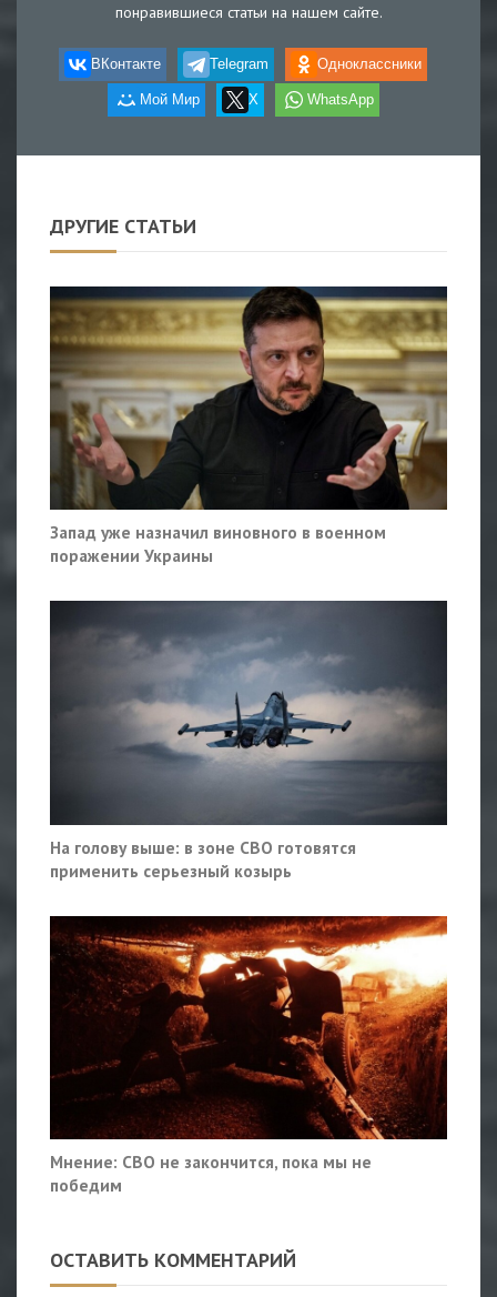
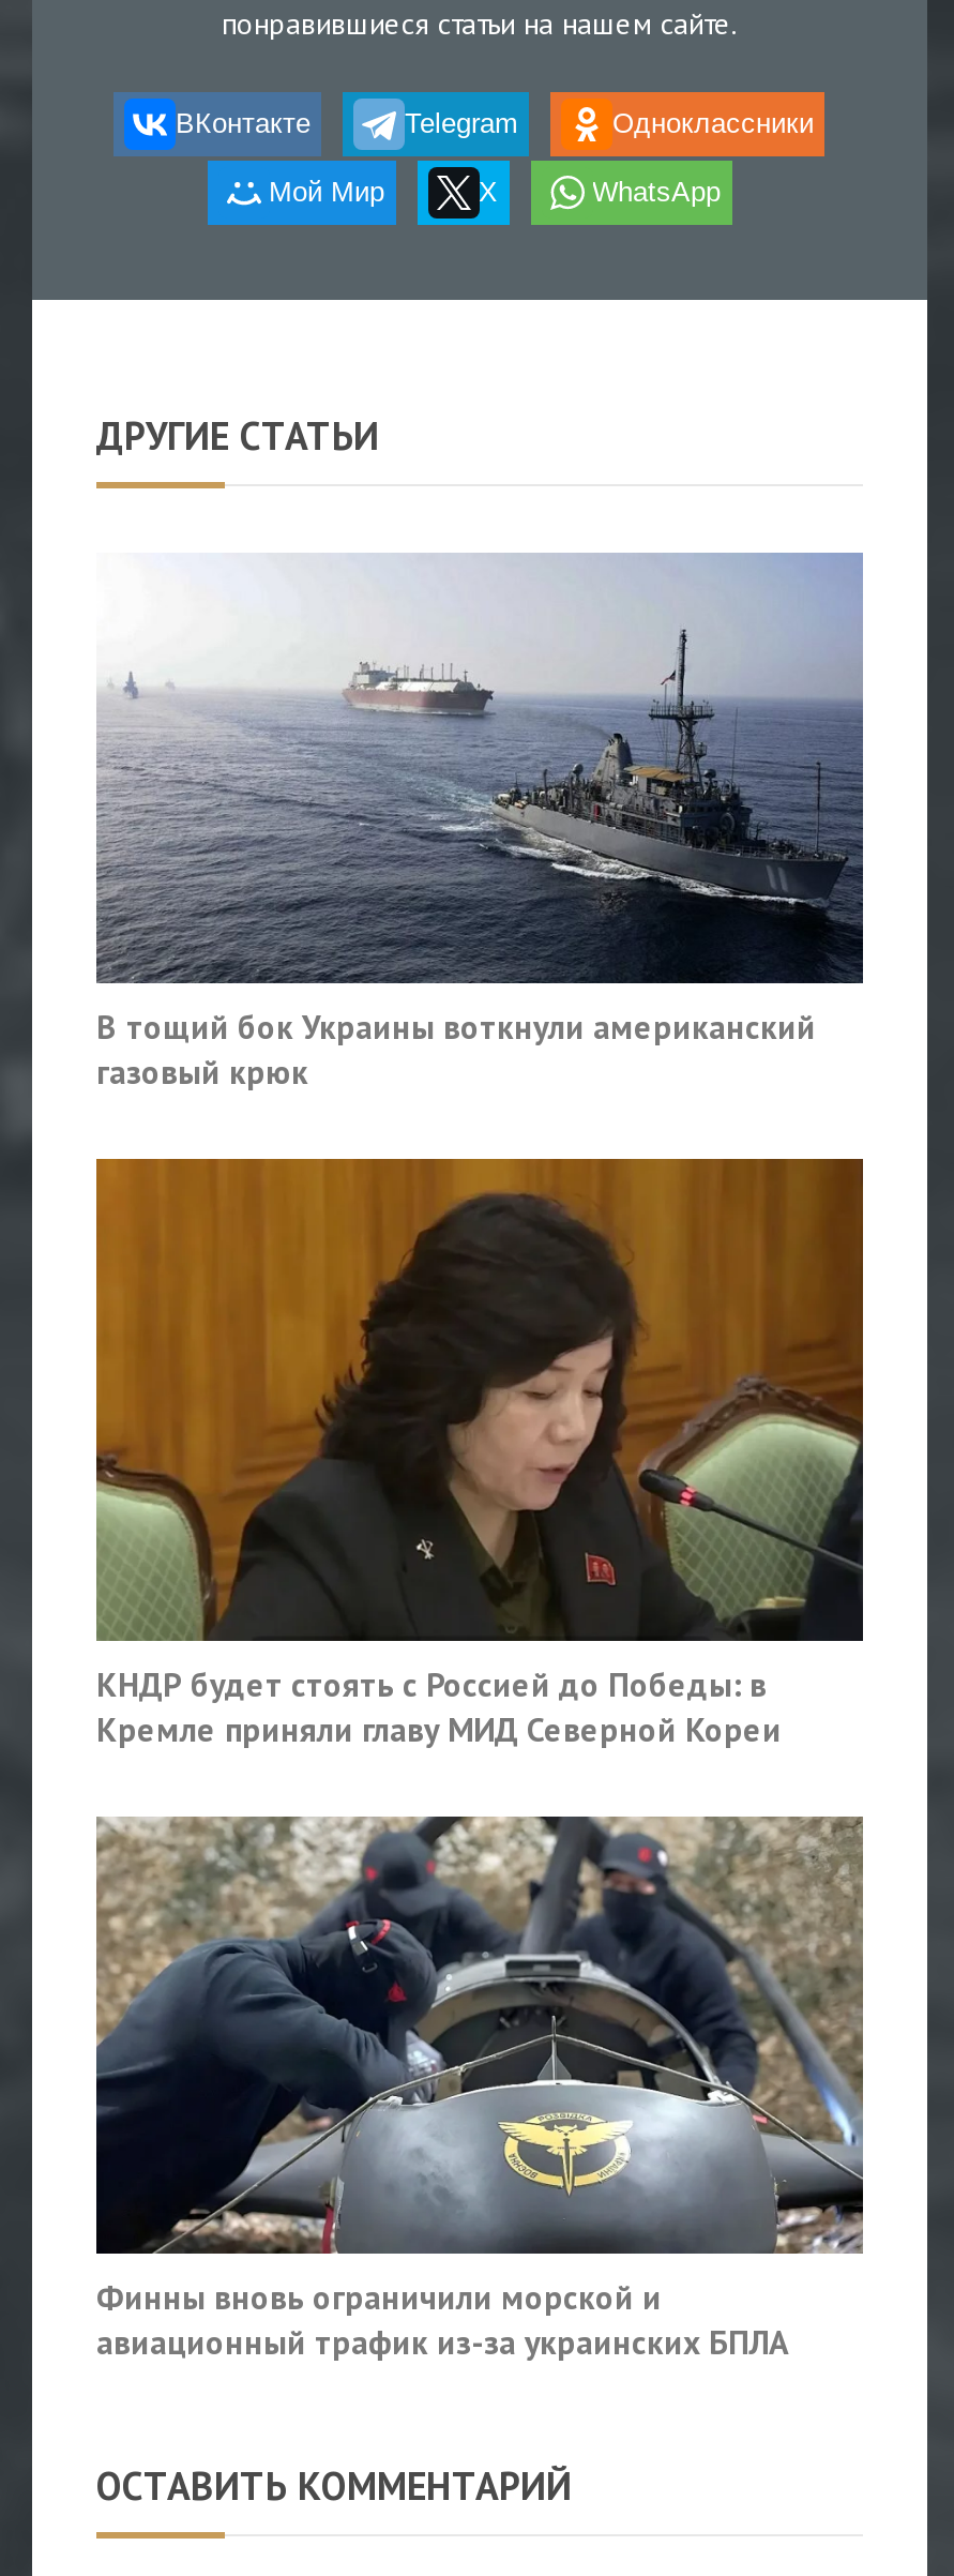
- [image]
- Запад уже назначил виновного в военном
- поражении Украины
+ [image]
+ В тощий бок Украины воткнули американский
+ газовый крюк

- [image]
- На голову выше: в зоне СВО готовятся
- применить серьезный козырь
+ [image]
+ КНДР будет стоять с Россией до Победы: в
+ Кремле приняли главу МИД Северной Кореи

- [image]
- Мнение: СВО не закончится, пока мы не
- победим
+ [image]
+ Финны вновь ограничили морской и
+ авиационный трафик из-за украинских БПЛА
